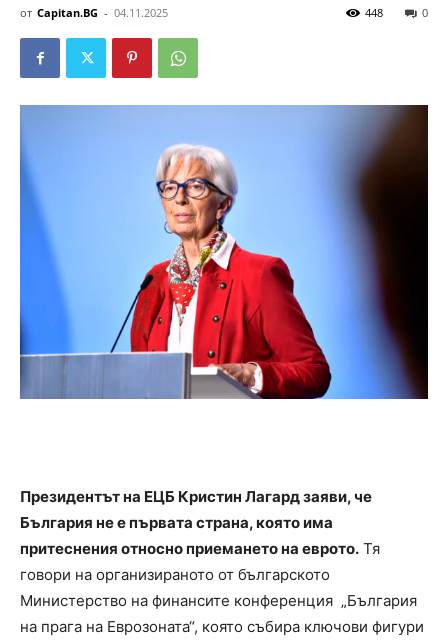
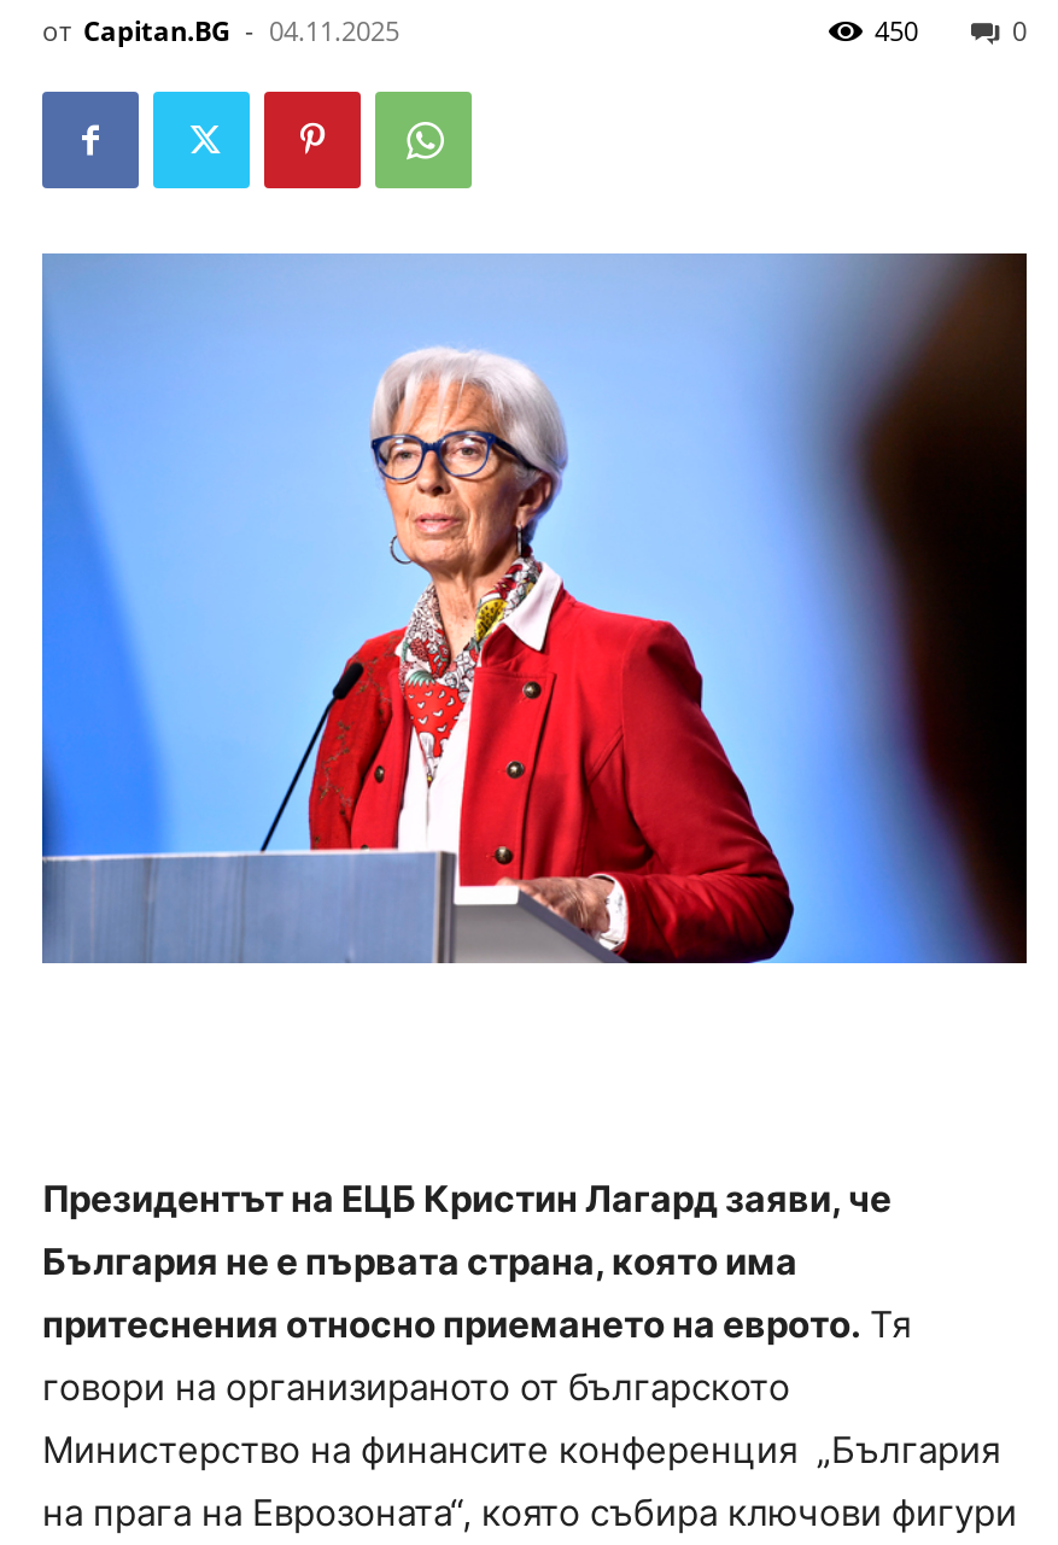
- 448
+ 450
